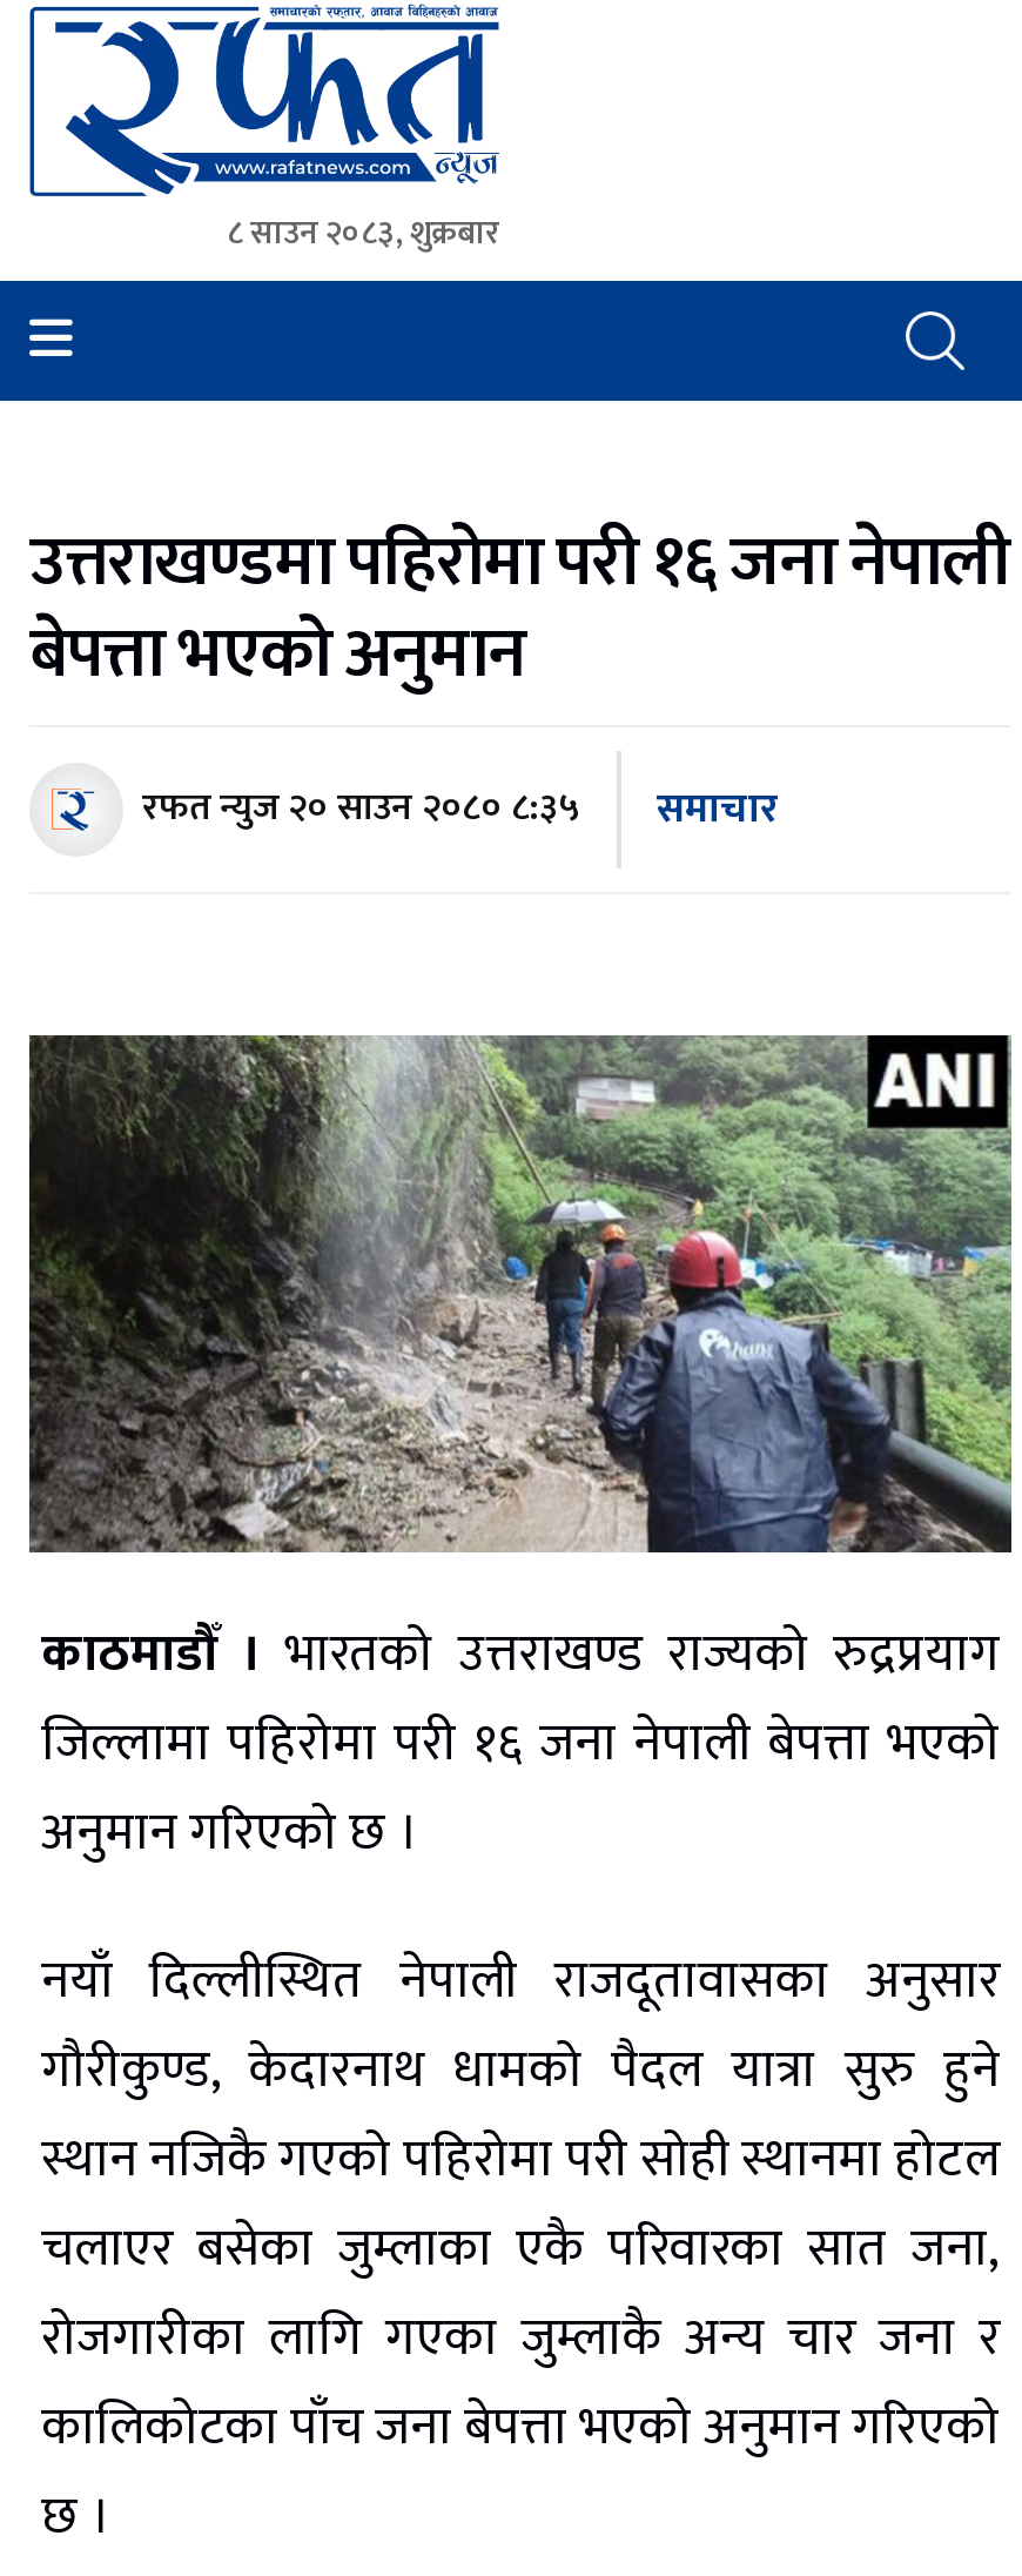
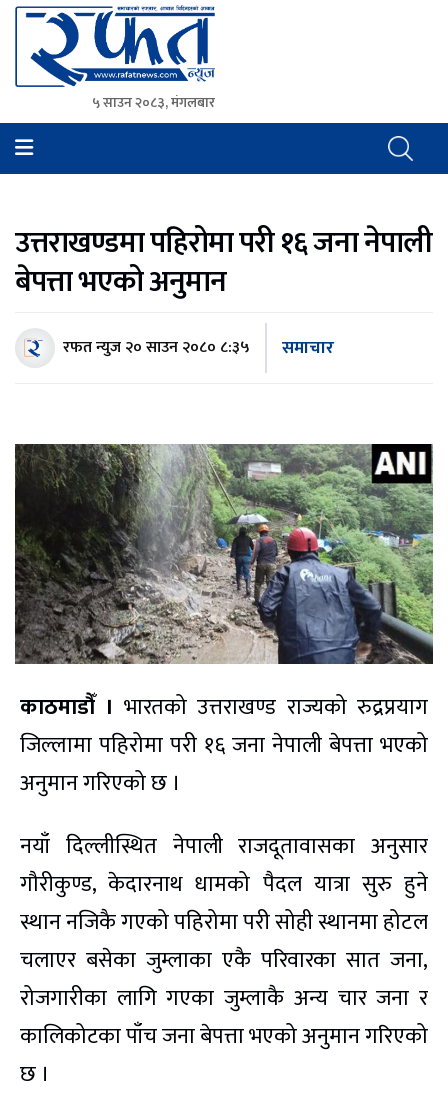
- ८ साउन २०८३, शुक्रबार
+ ५ साउन २०८३, मंगलबार
